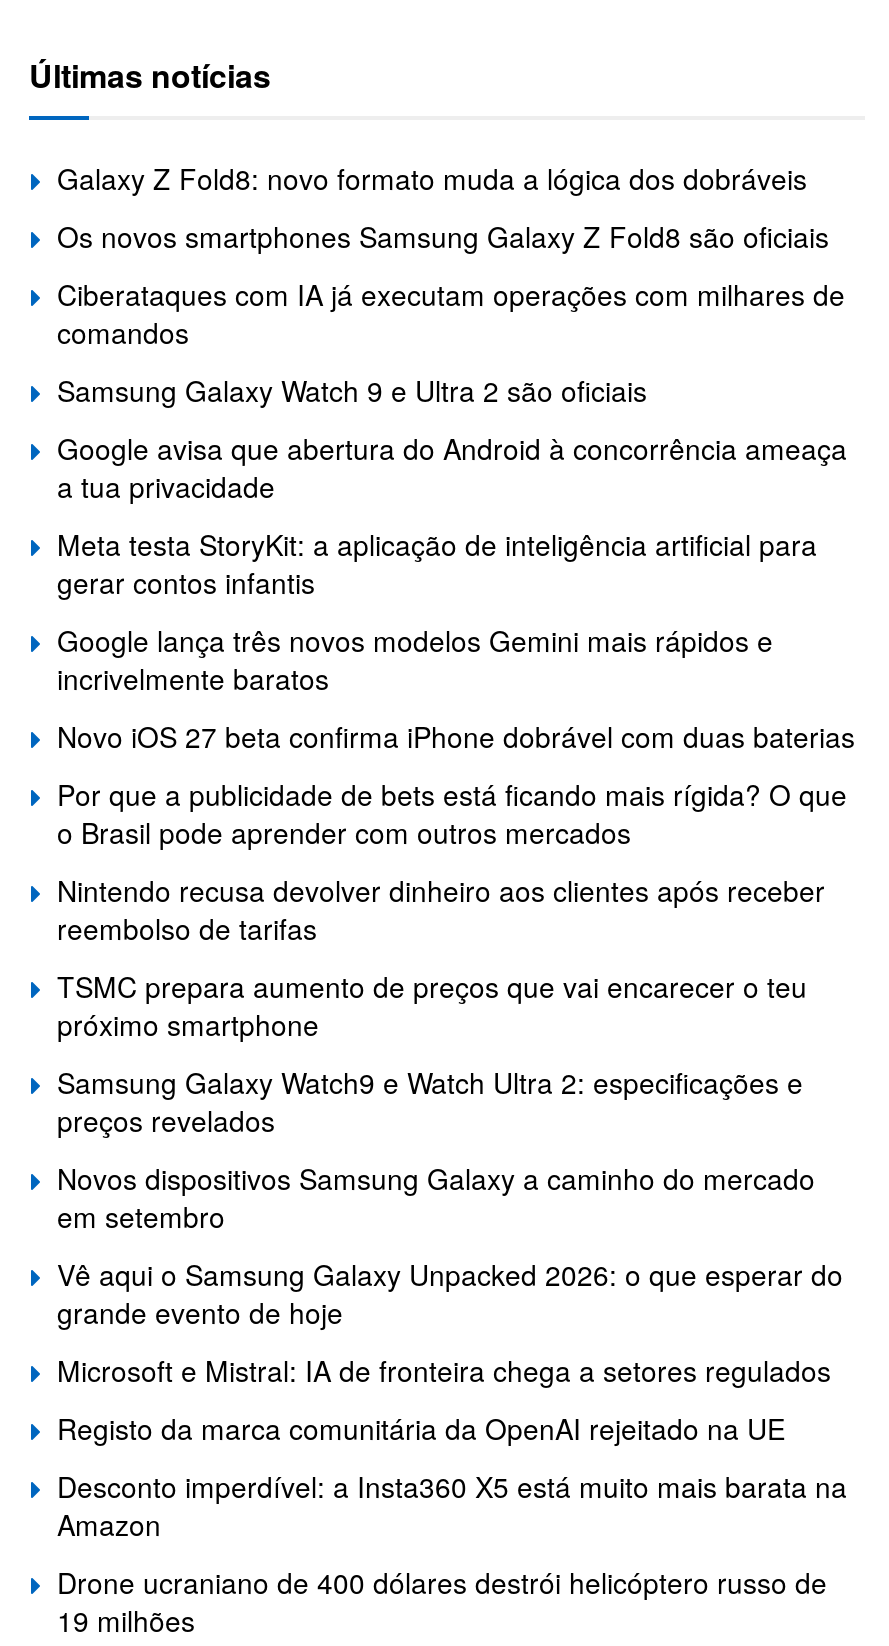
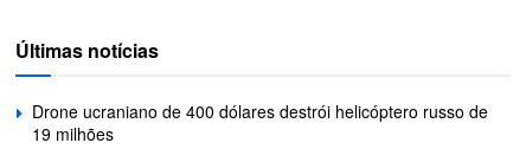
- Galaxy Z Fold8: novo formato muda a lógica dos dobráveis
- Os novos smartphones Samsung Galaxy Z Fold8 são oficiais
- Ciberataques com IA já executam operações com milhares de
- comandos
- Samsung Galaxy Watch 9 e Ultra 2 são oficiais
- Google avisa que abertura do Android à concorrência ameaça
- a tua privacidade
- Meta testa StoryKit: a aplicação de inteligência artificial para
- gerar contos infantis
- Google lança três novos modelos Gemini mais rápidos e
- incrivelmente baratos
- Novo iOS 27 beta confirma iPhone dobrável com duas baterias
- Por que a publicidade de bets está ficando mais rígida? O que
- o Brasil pode aprender com outros mercados
- Nintendo recusa devolver dinheiro aos clientes após receber
- reembolso de tarifas
- TSMC prepara aumento de preços que vai encarecer o teu
- próximo smartphone
- Samsung Galaxy Watch9 e Watch Ultra 2: especificações e
- preços revelados
- Novos dispositivos Samsung Galaxy a caminho do mercado
- em setembro
- Vê aqui o Samsung Galaxy Unpacked 2026: o que esperar do
- grande evento de hoje
- Microsoft e Mistral: IA de fronteira chega a setores regulados
- Registo da marca comunitária da OpenAI rejeitado na UE
- Desconto imperdível: a Insta360 X5 está muito mais barata na
- Amazon
